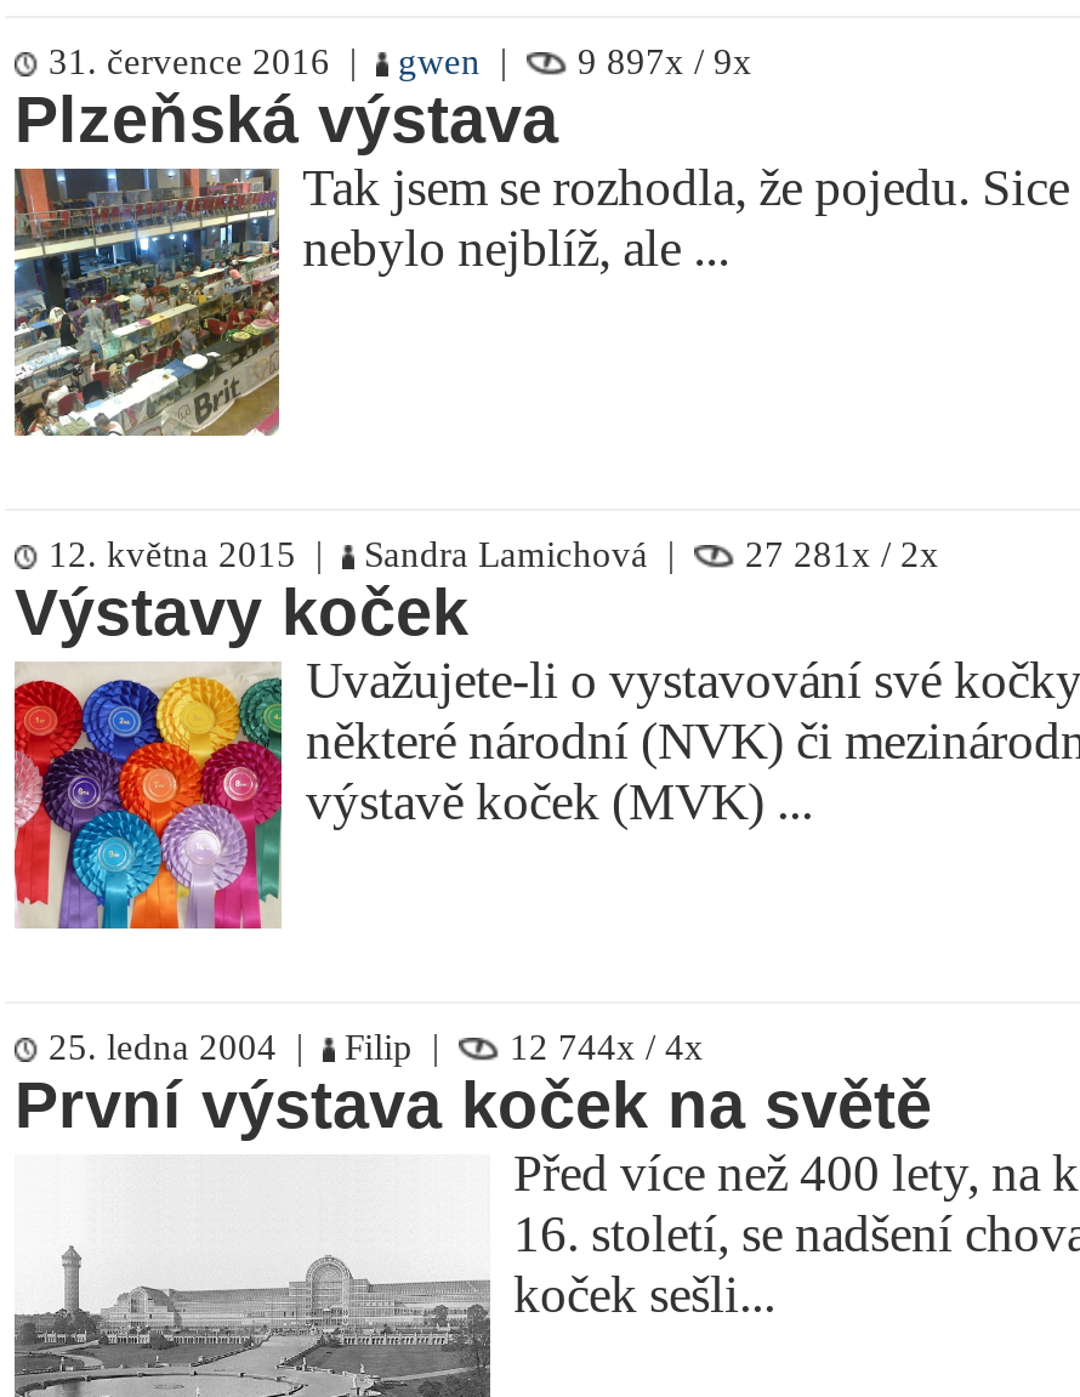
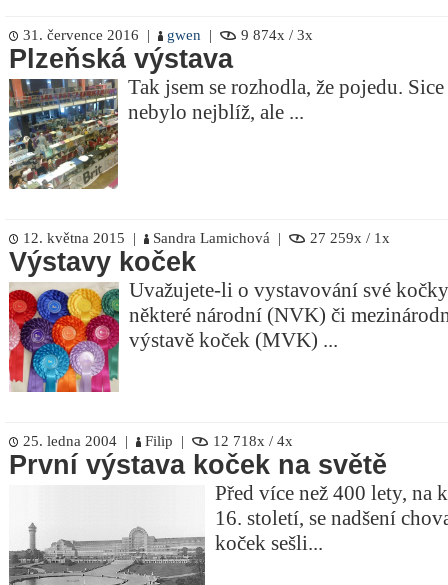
- 9 897x / 9x
+ 9 874x / 3x

- 27 281x / 2x
+ 27 259x / 1x

- 12 744x / 4x
+ 12 718x / 4x
